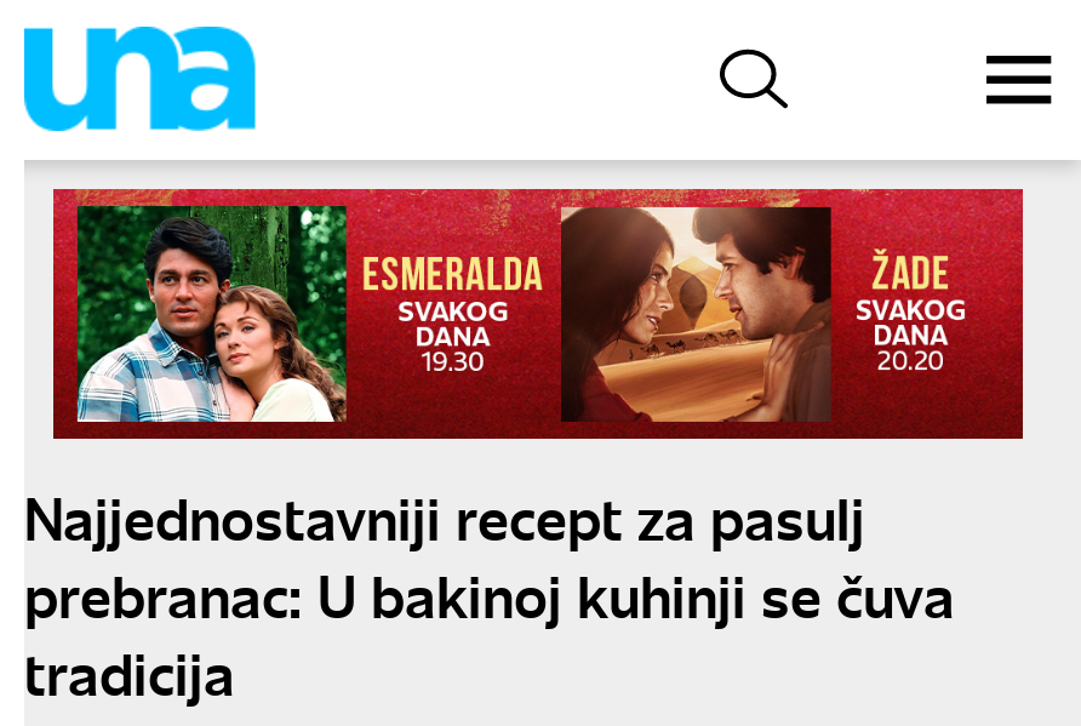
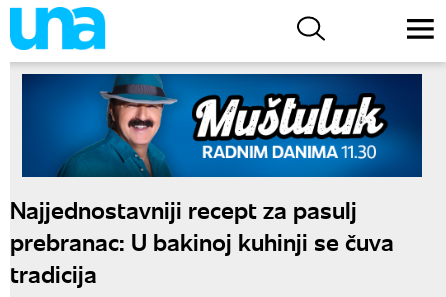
- [image]
+ [image]
